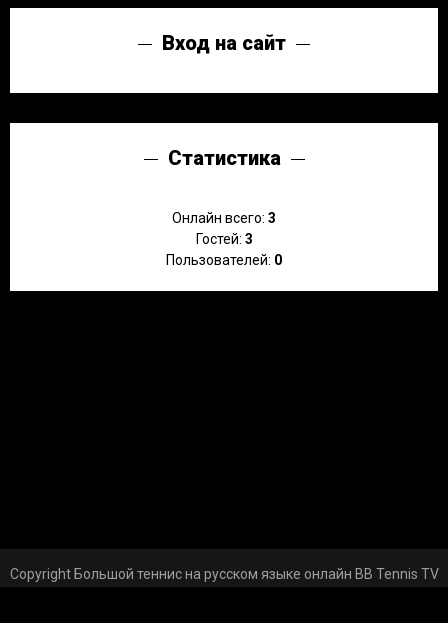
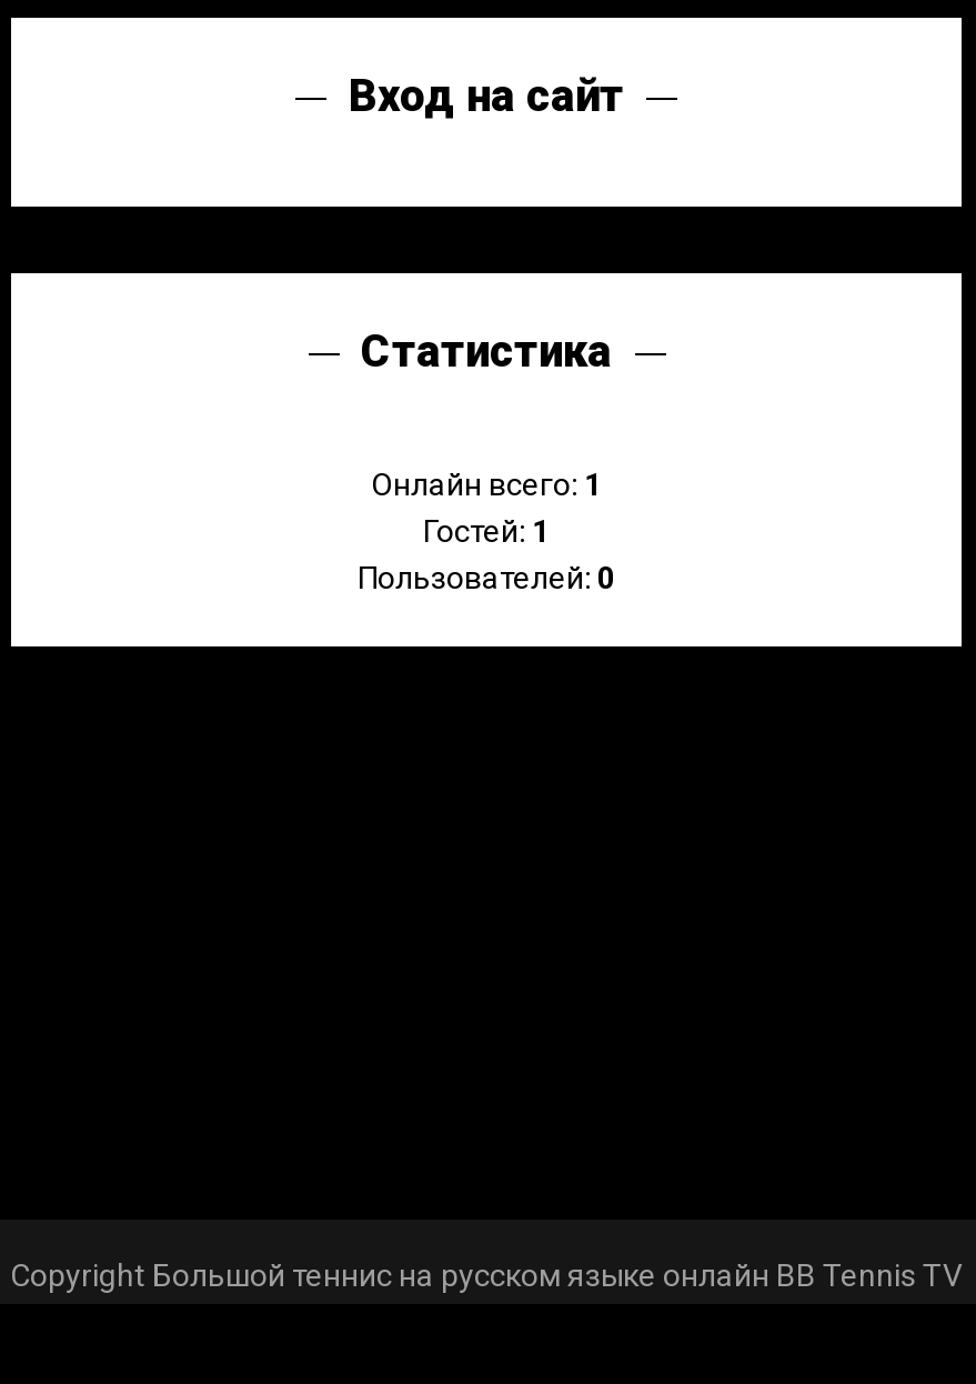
- Онлайн всего: 3
+ Онлайн всего: 1

- Гостей: 3
+ Гостей: 1
